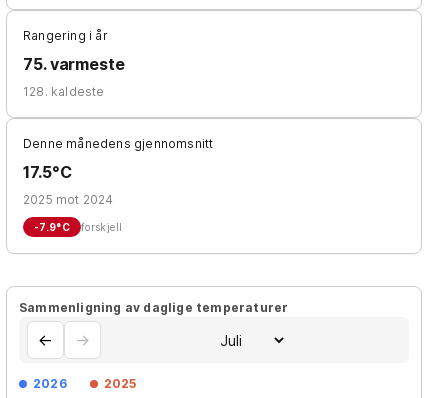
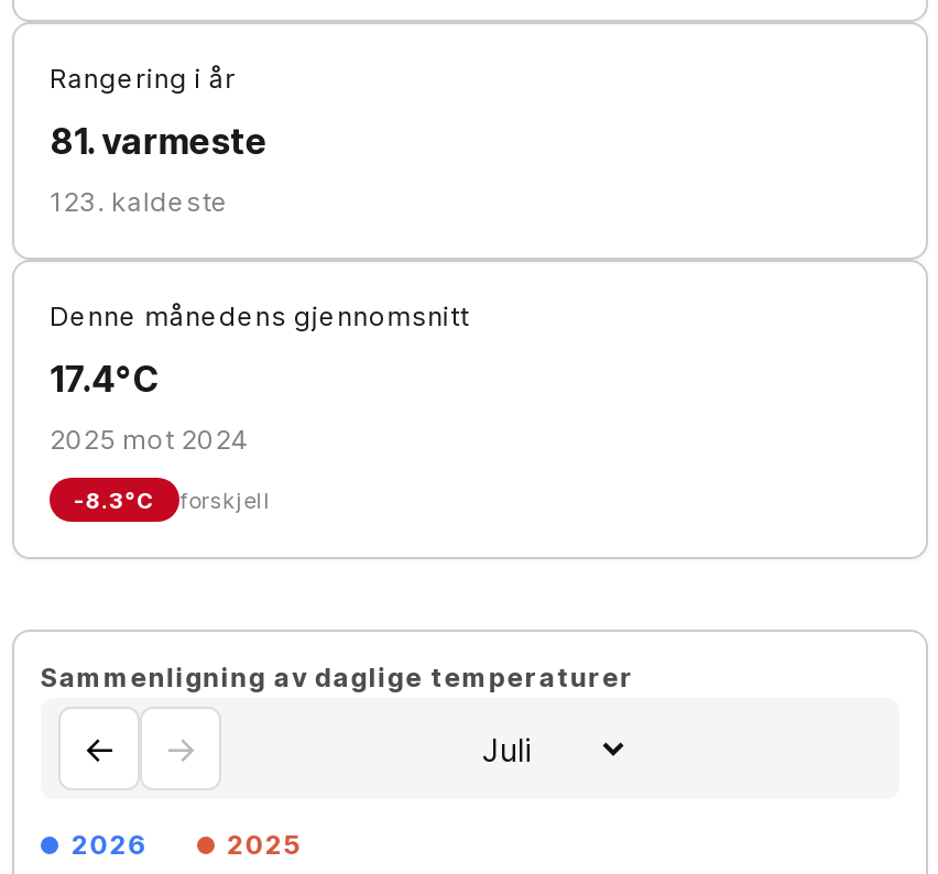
- 75. varmeste
+ 81. varmeste

- 128. kaldeste
+ 123. kaldeste

- 17.5°C
+ 17.4°C

- -7.9°C forskjell
+ -8.3°C forskjell
